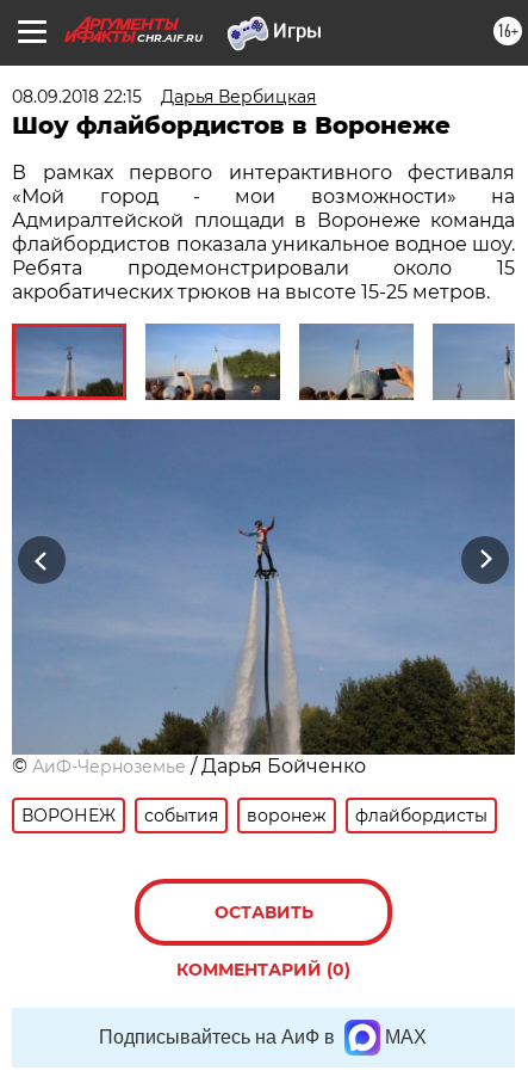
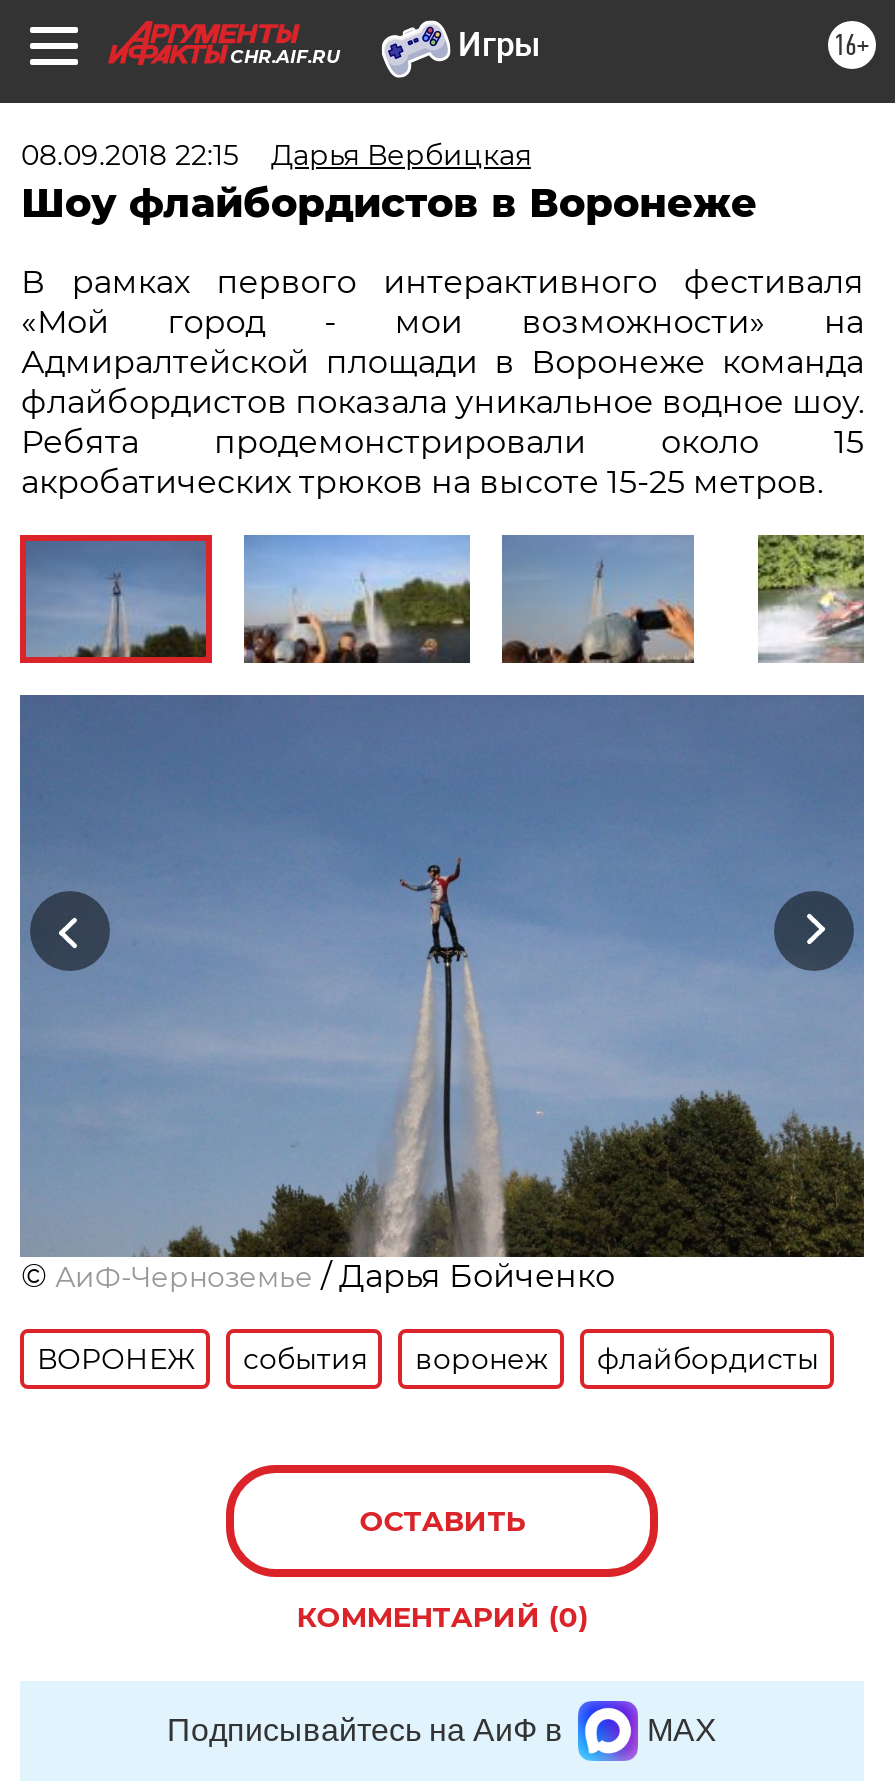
- [image]
+ [image]
